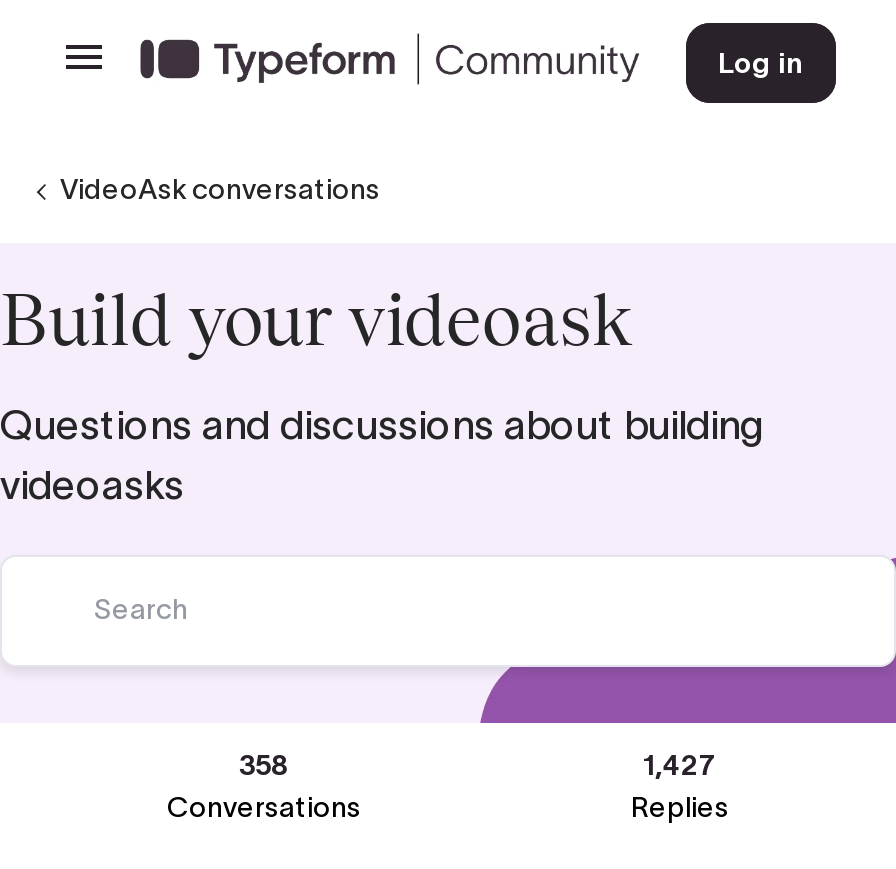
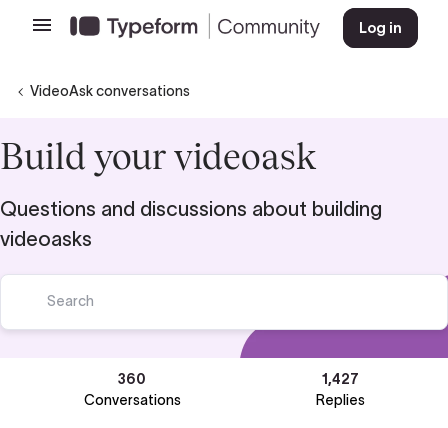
- 358
+ 360
